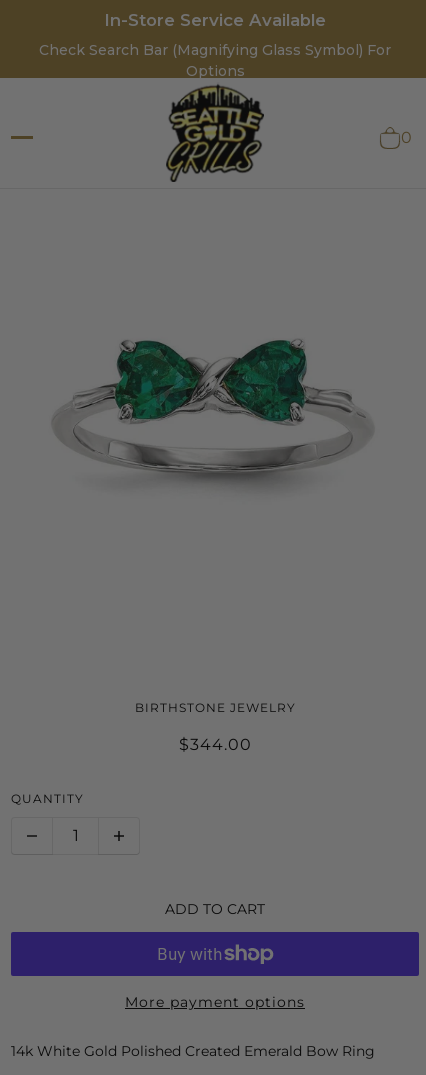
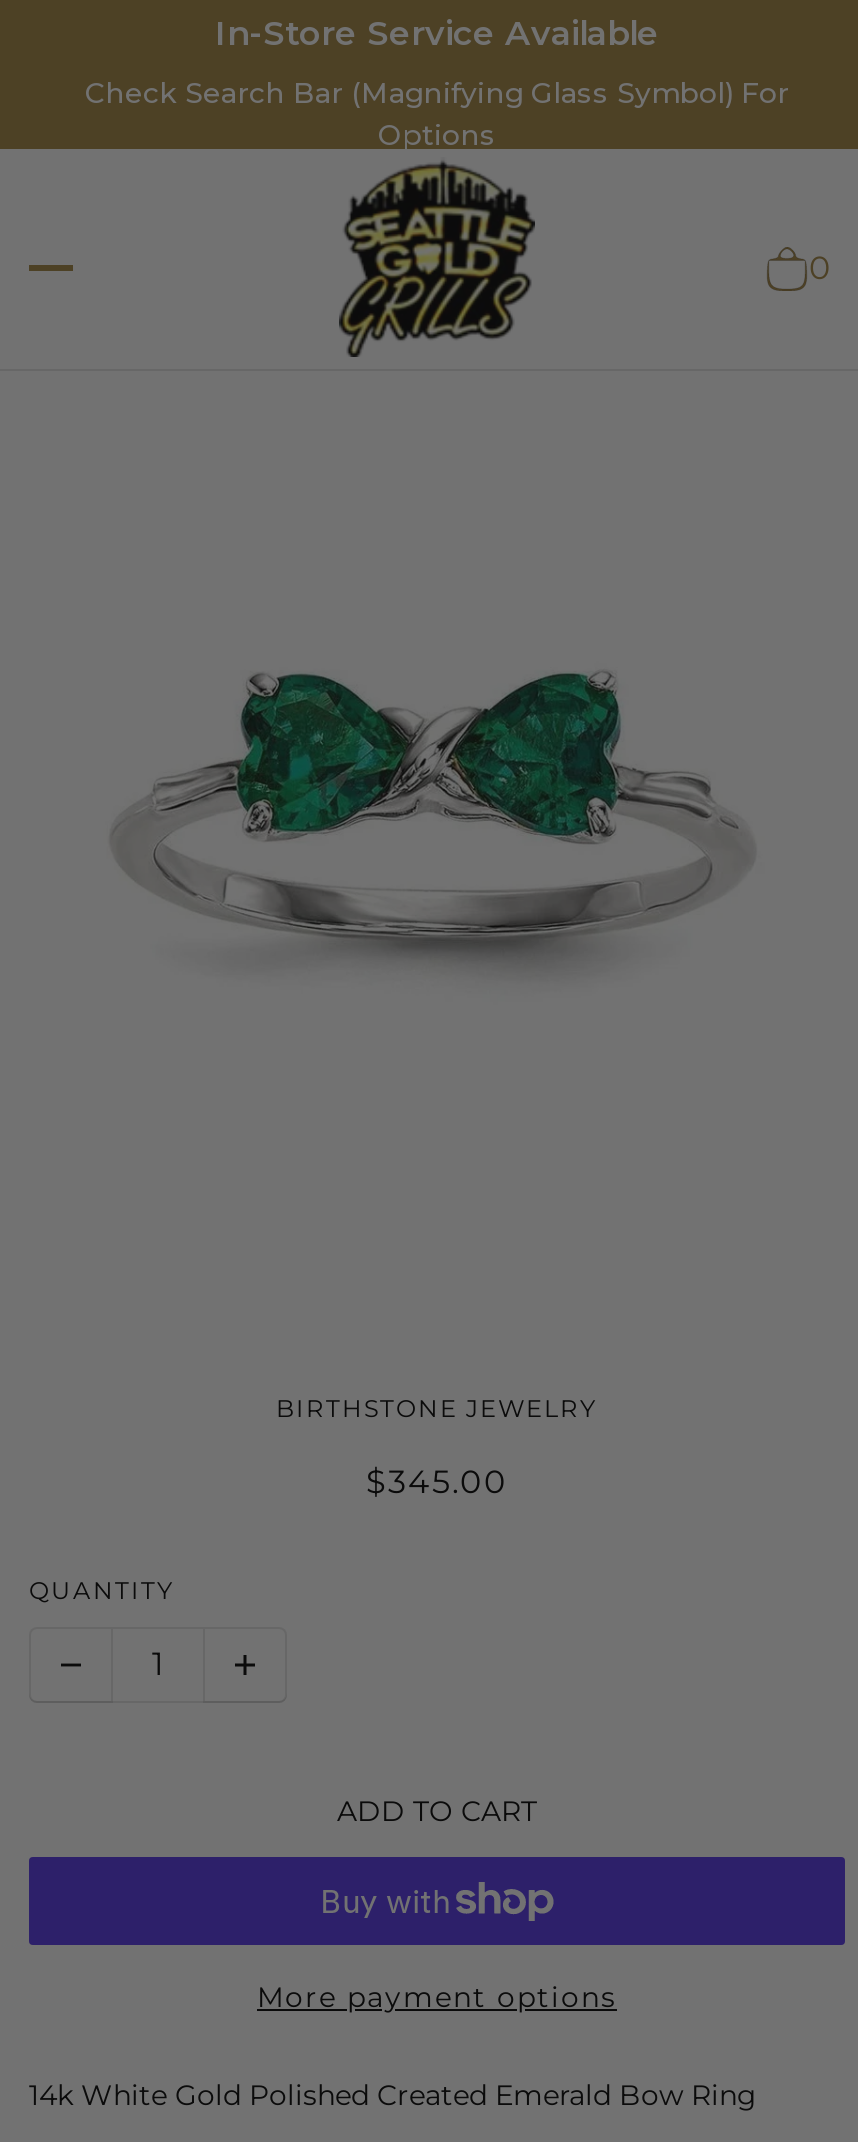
- $344.00
+ $345.00
